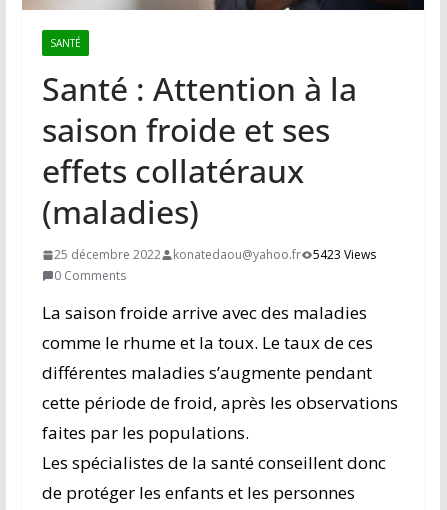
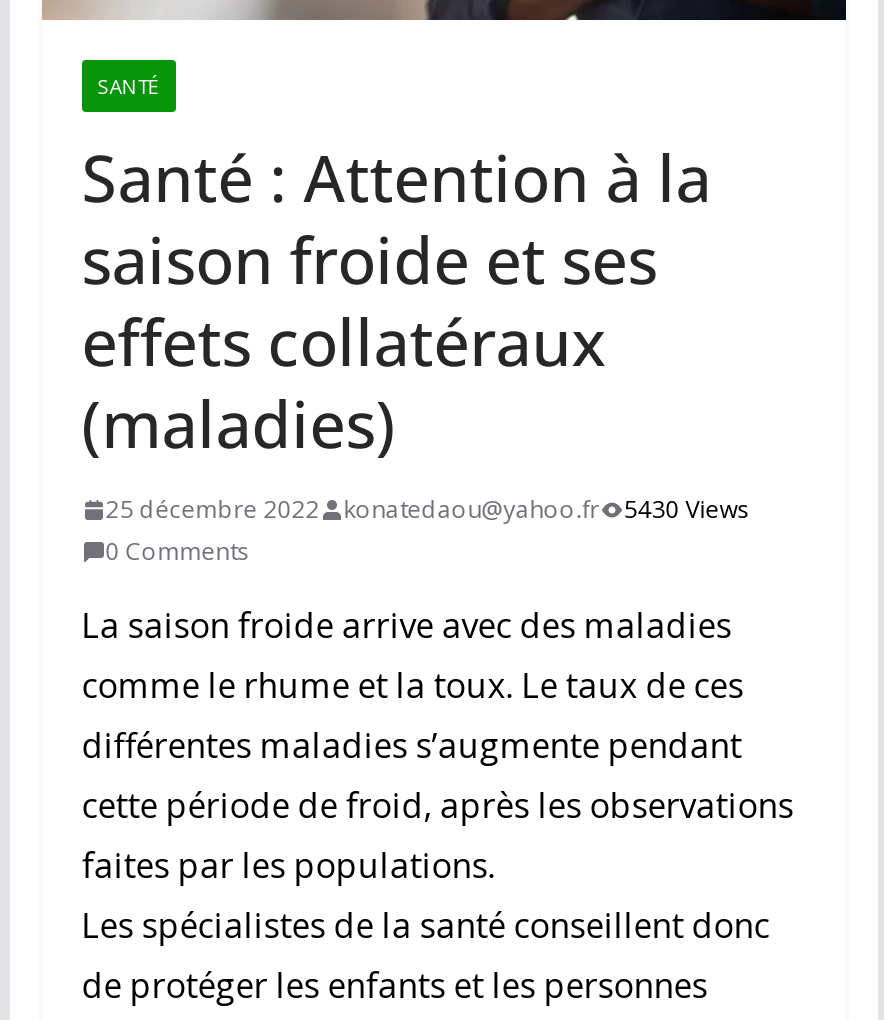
- 25 décembre 2022 konatedaou@yahoo.fr 5423 Views
+ 25 décembre 2022 konatedaou@yahoo.fr 5430 Views
